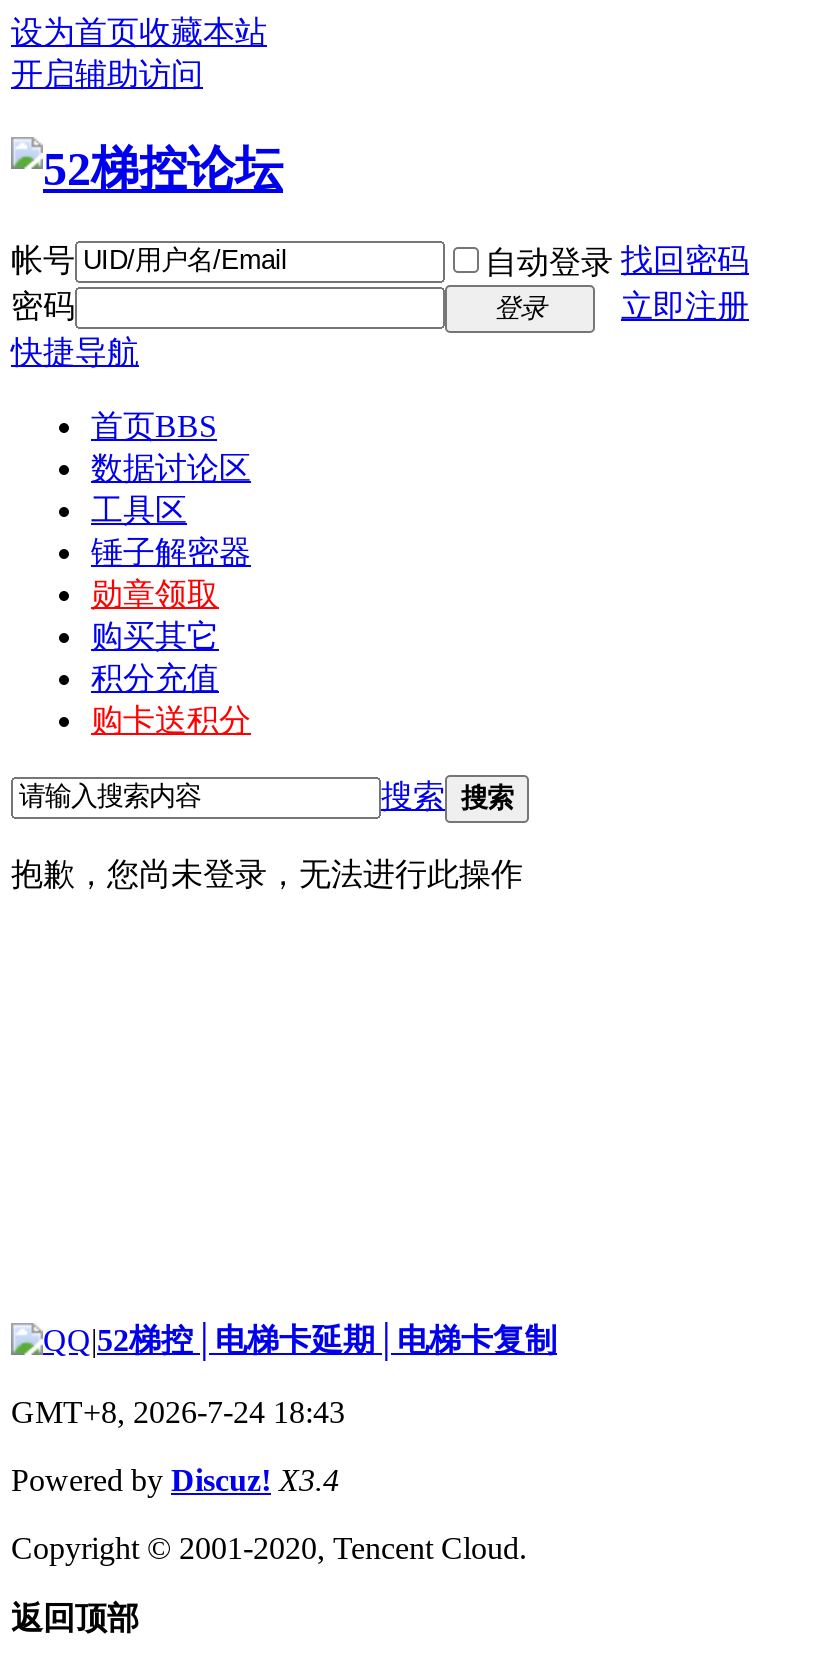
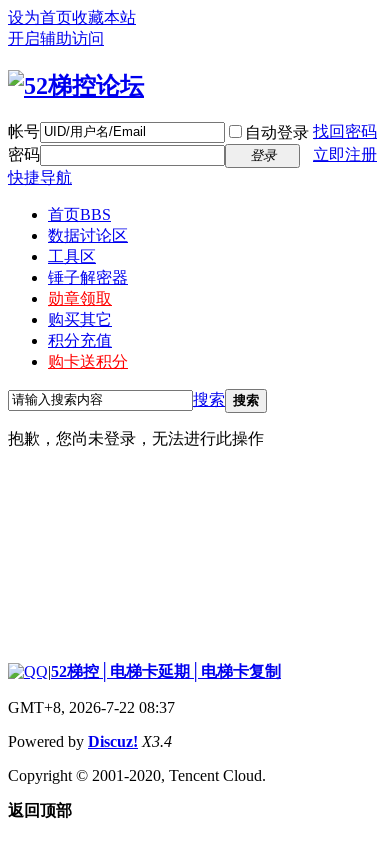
- GMT+8, 2026-7-24 18:43
+ GMT+8, 2026-7-22 08:37
